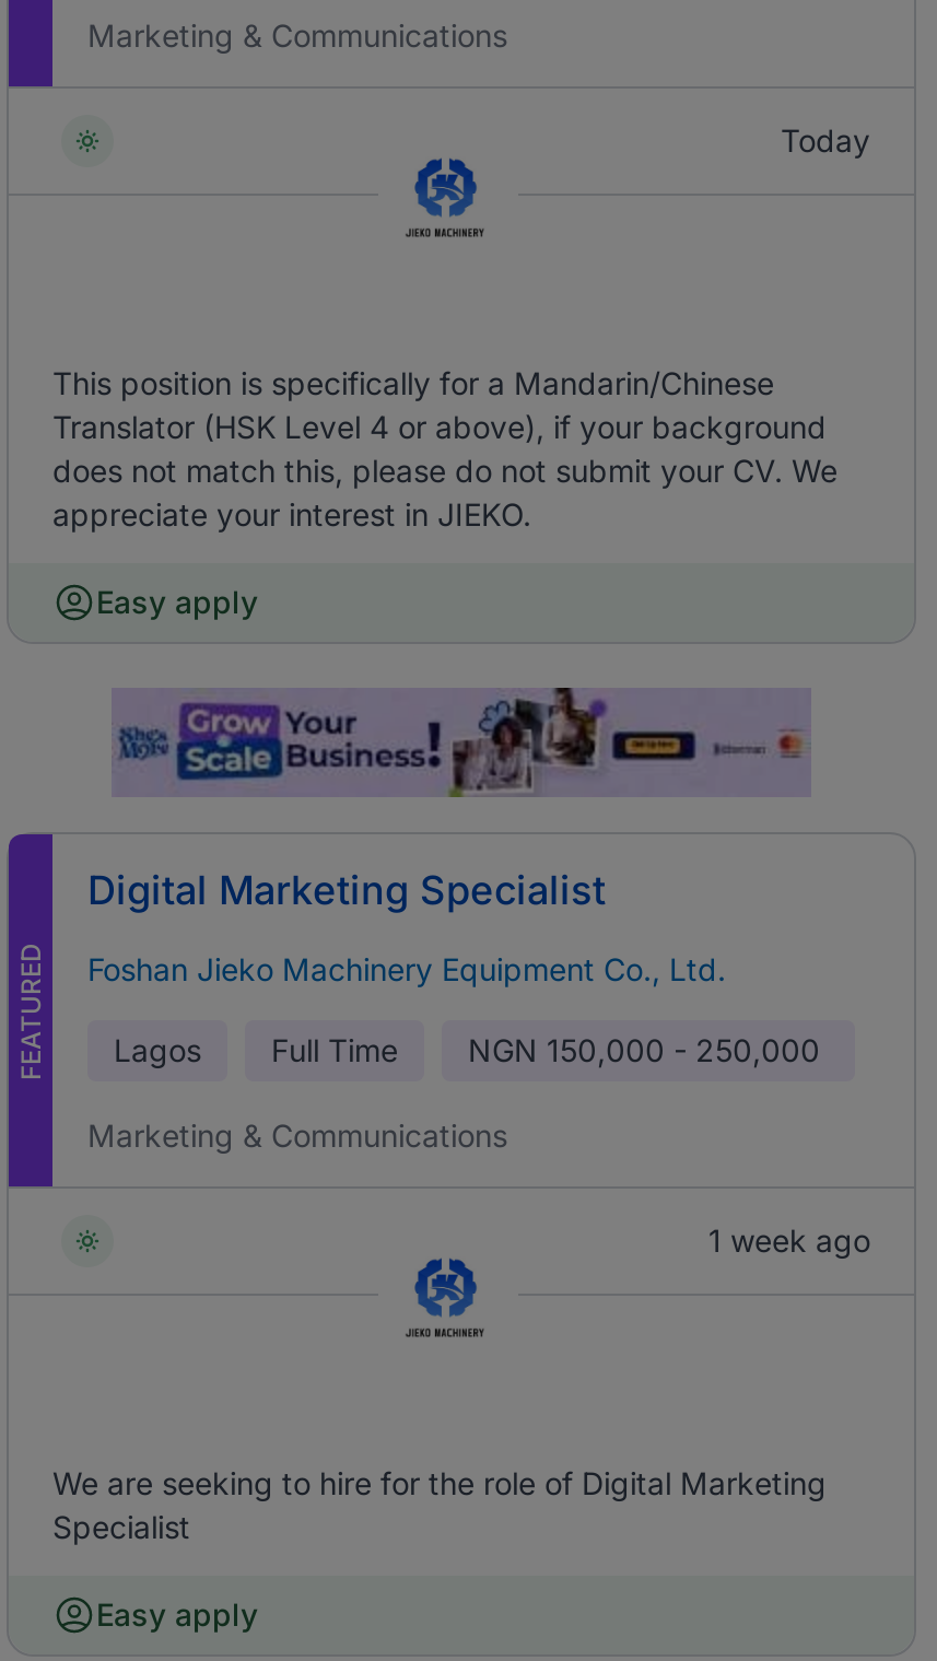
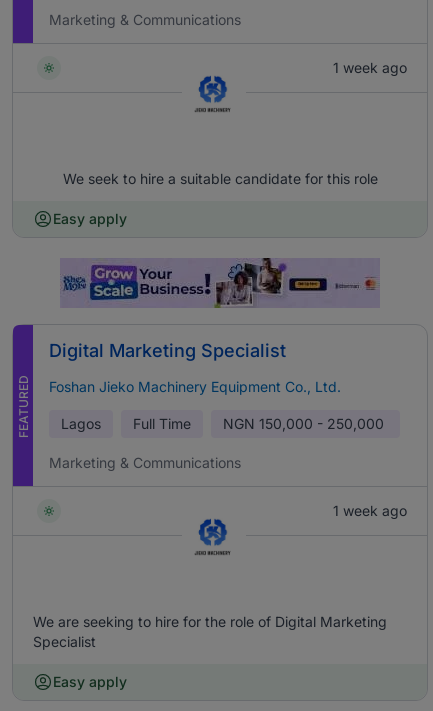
- Today
+ 1 week ago

- This position is specifically for a Mandarin/Chinese
- Translator (HSK Level 4 or above), if your background
- does not match this, please do not submit your CV. We
- appreciate your interest in JIEKO.
+ We seek to hire a suitable candidate for this role
